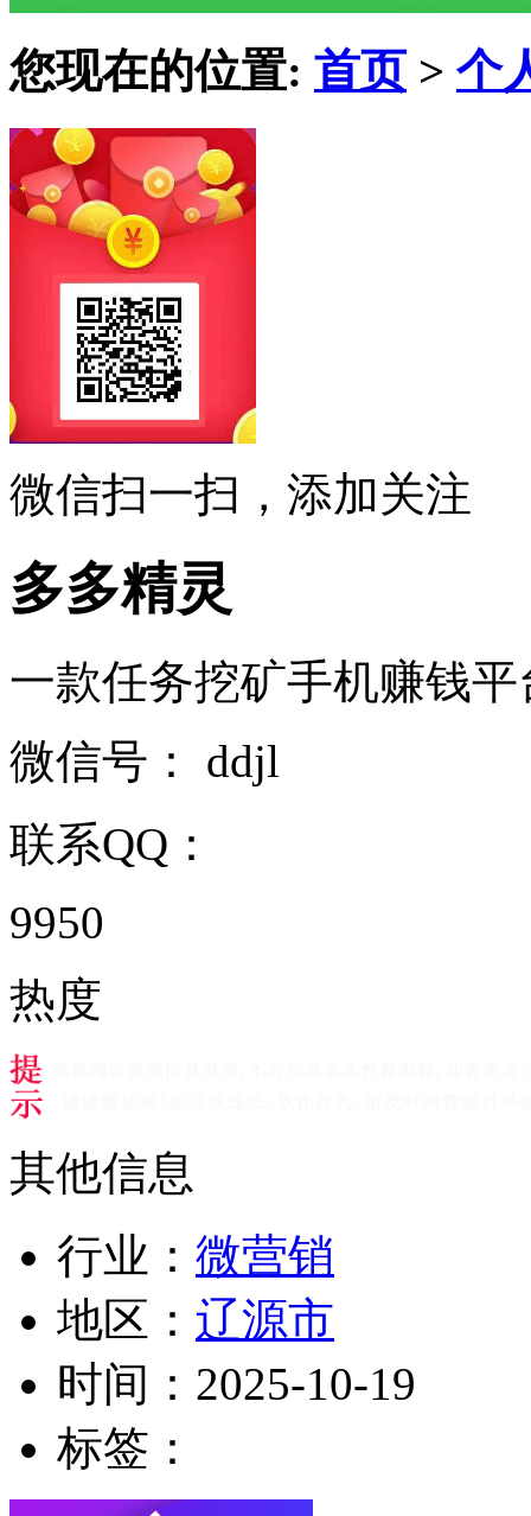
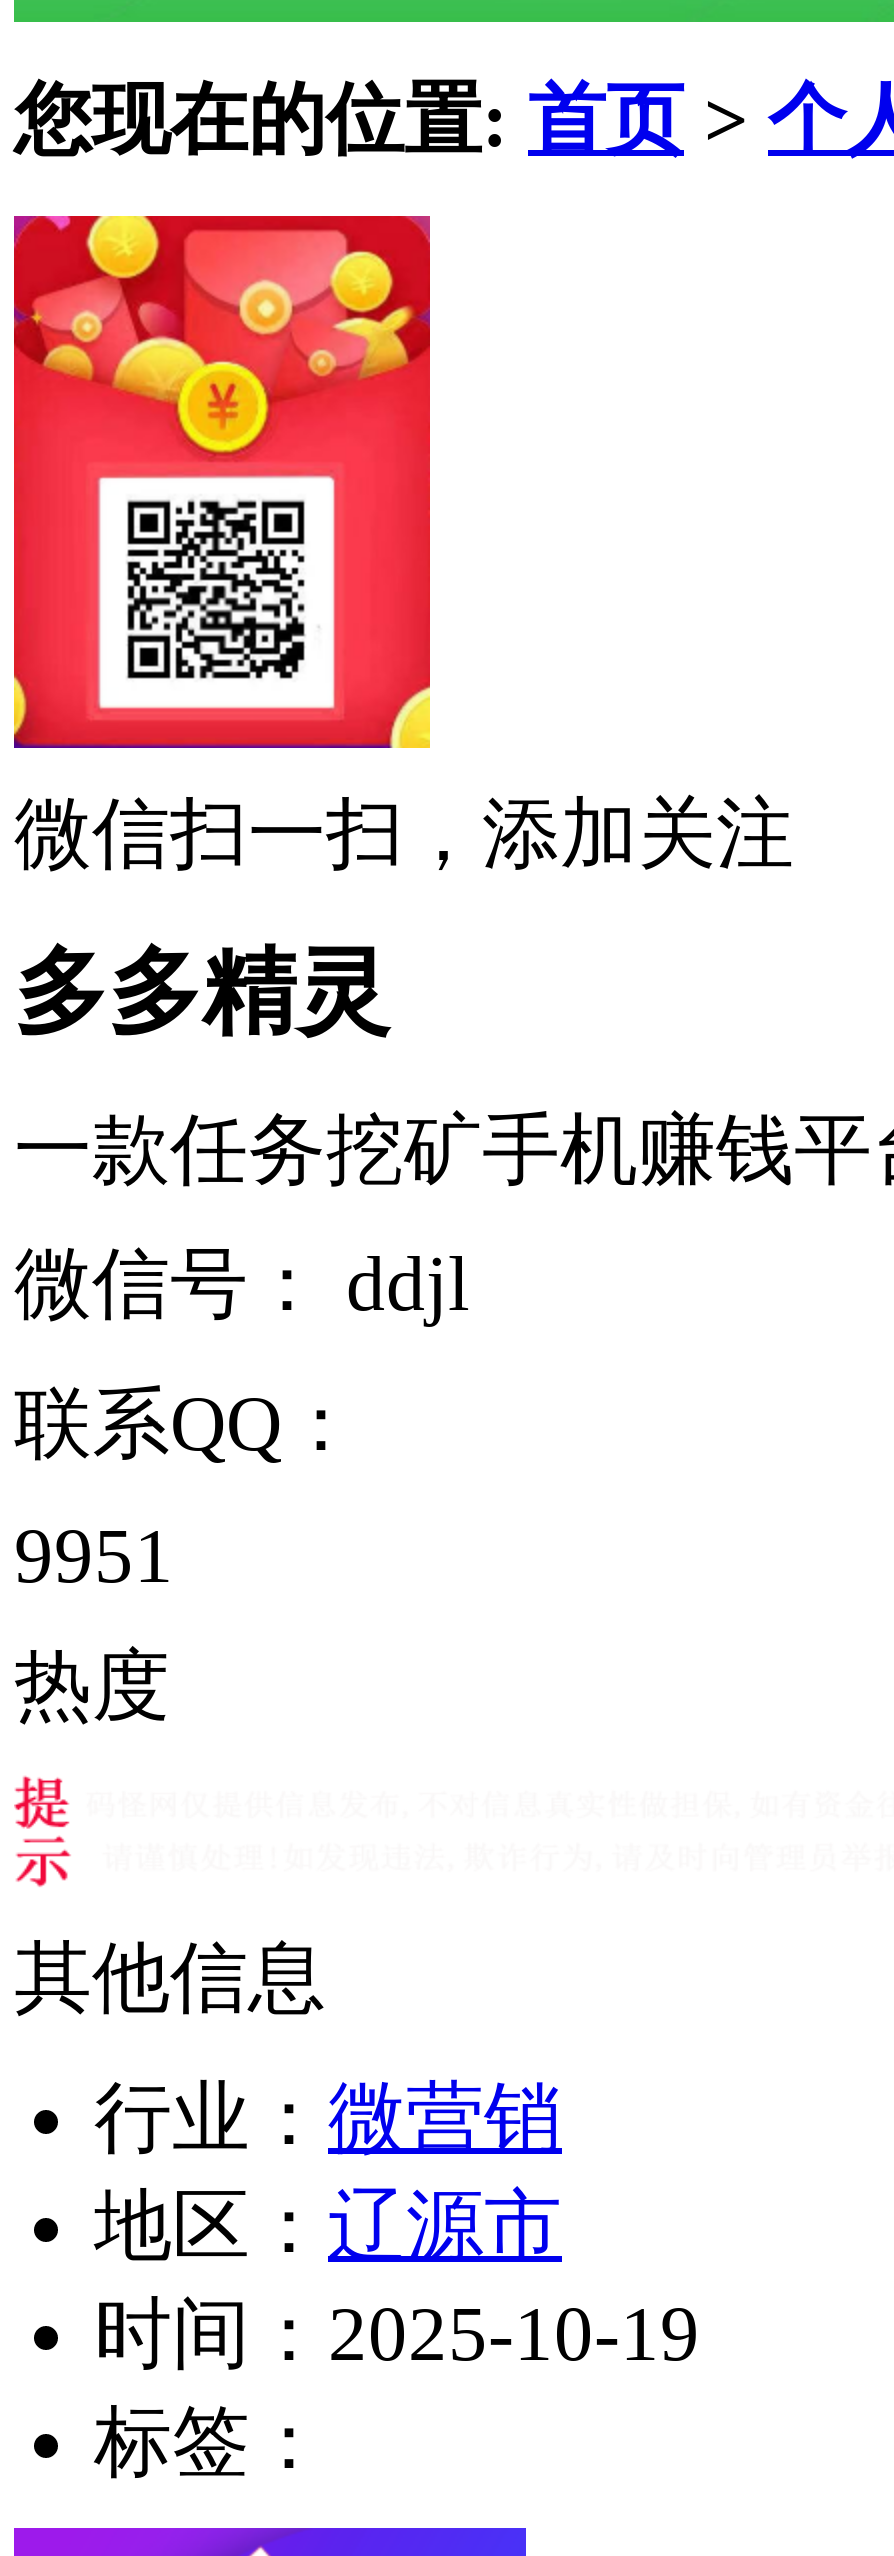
- 9950
+ 9951
